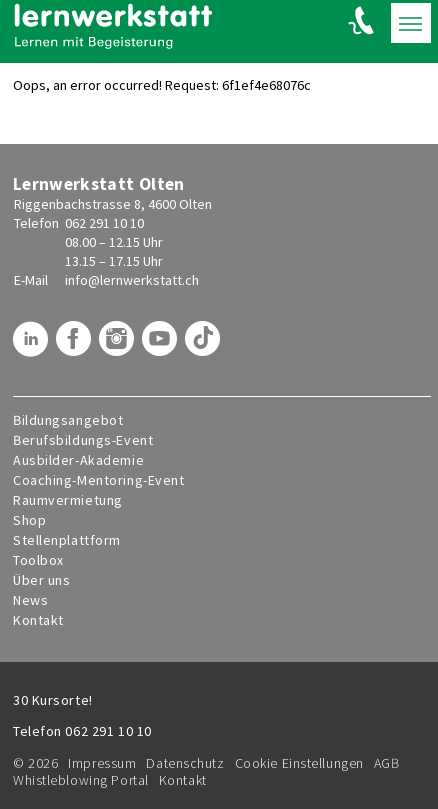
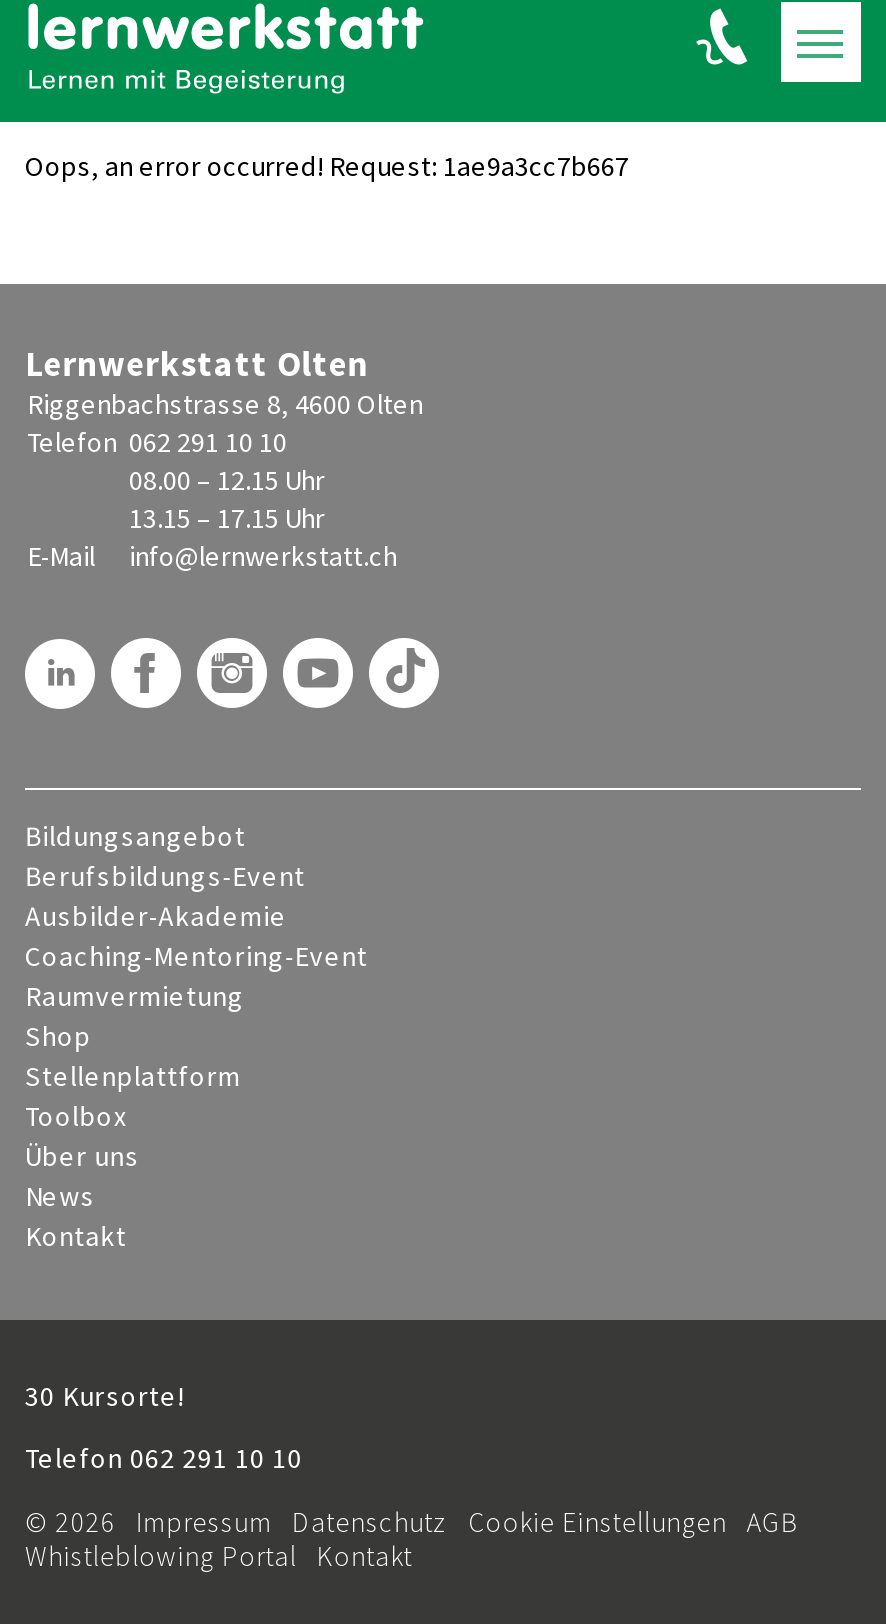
- Oops, an error occurred! Request: 6f1ef4e68076c
+ Oops, an error occurred! Request: 1ae9a3cc7b667
